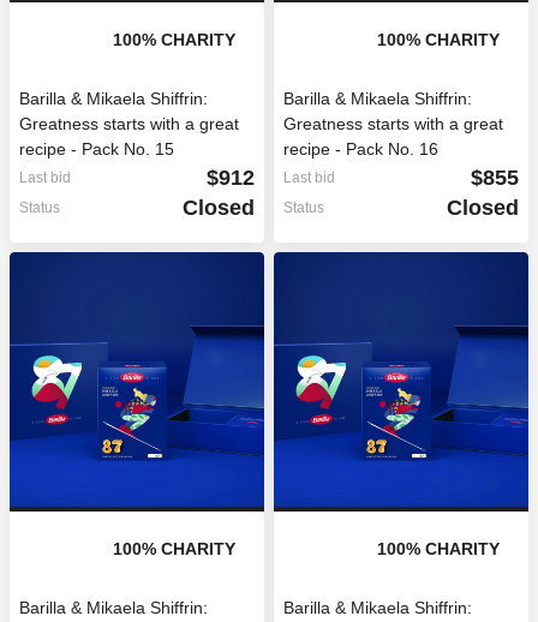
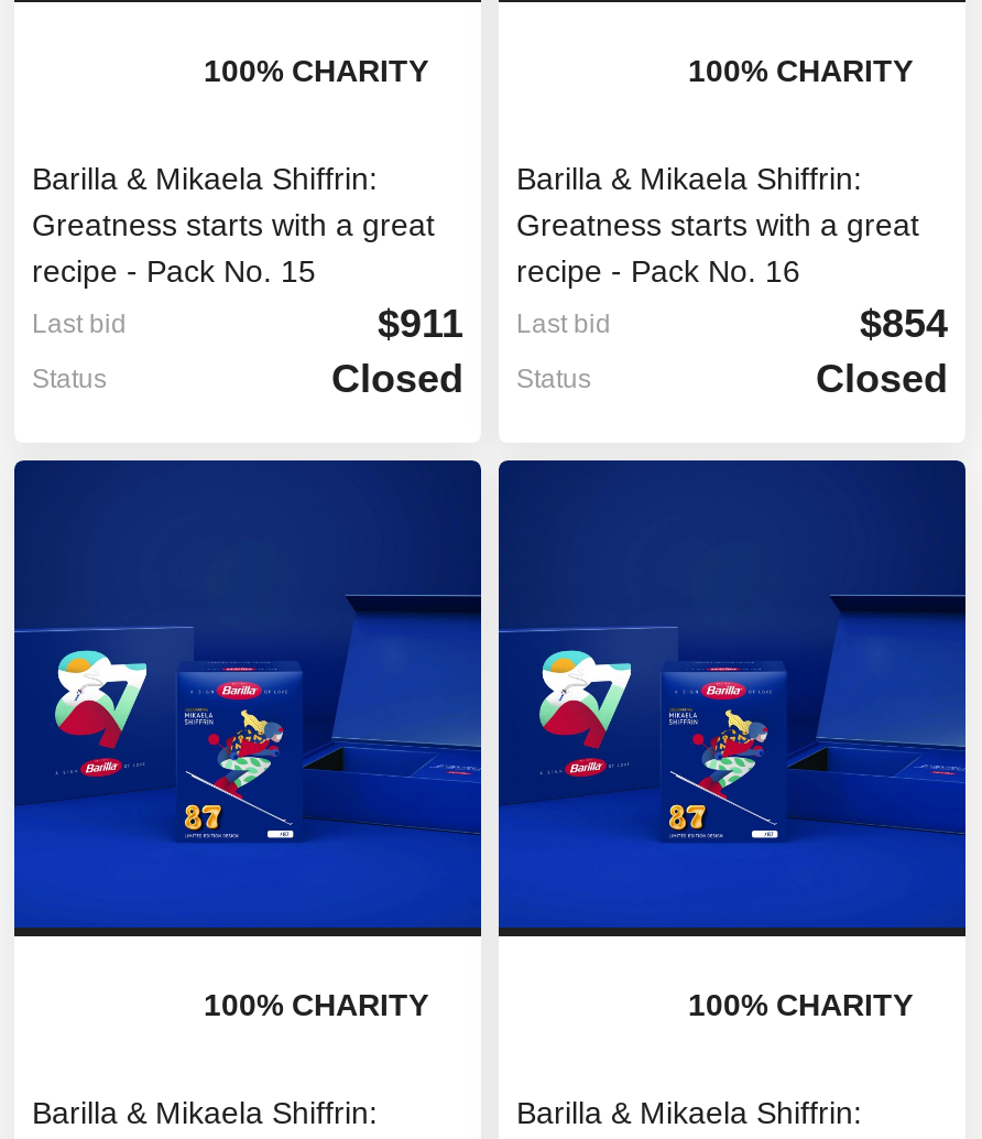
- $912 Last bid
+ $911 Last bid

- $855
+ $854
